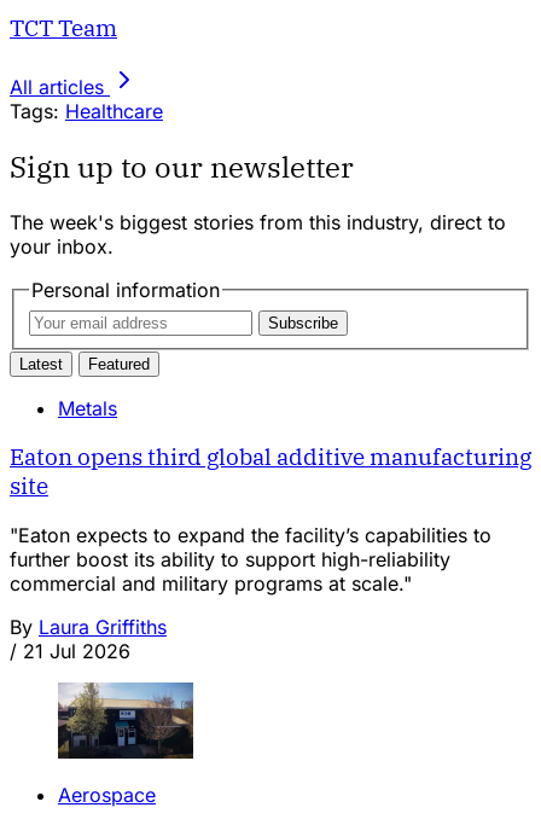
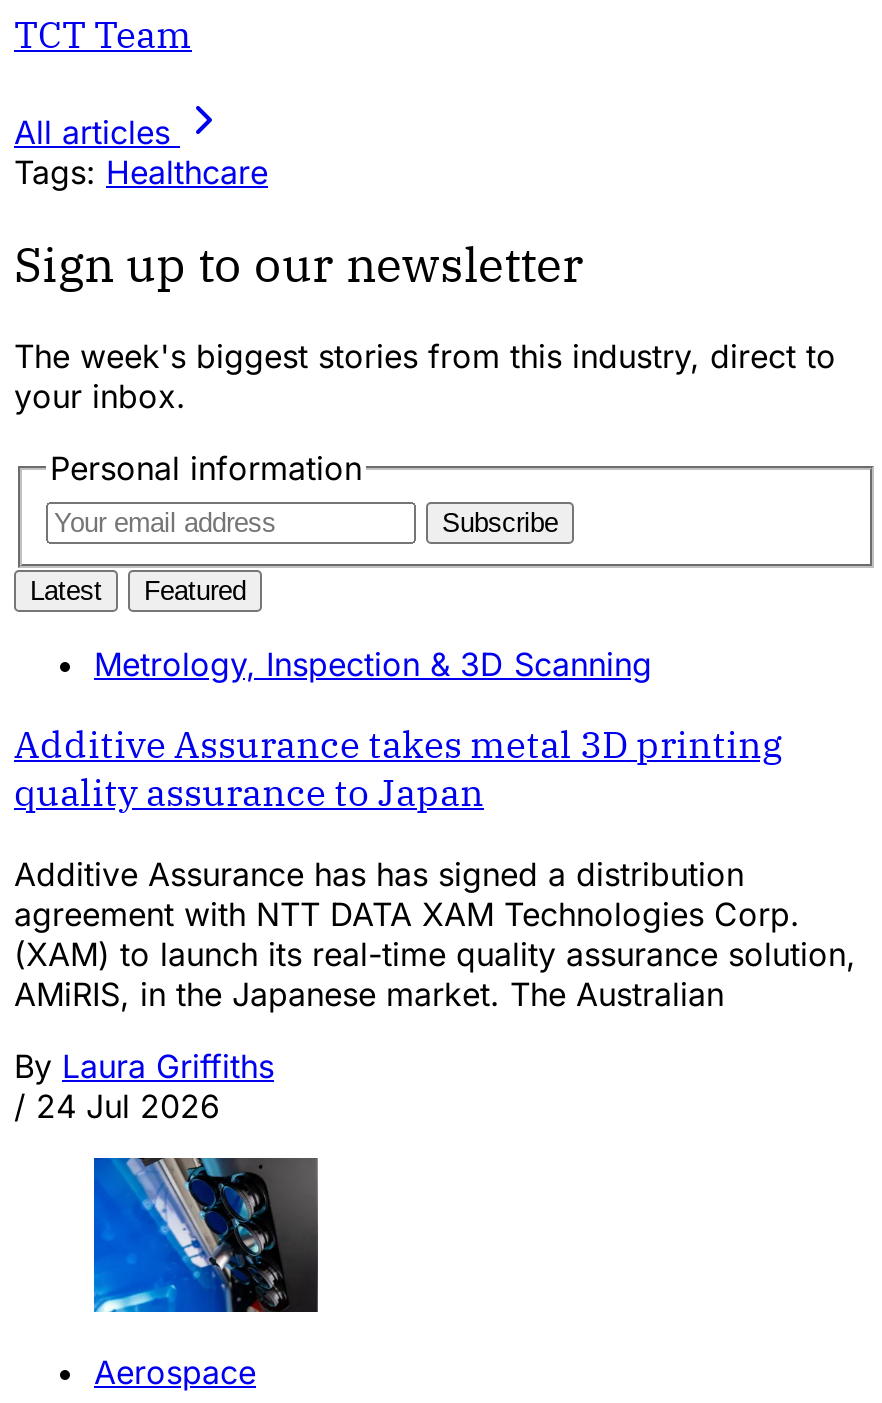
- Metals
+ Metrology, Inspection & 3D Scanning

- Eaton opens third global additive manufacturing
- site
+ Additive Assurance takes metal 3D printing
+ quality assurance to Japan

- "Eaton expects to expand the facility’s capabilities to
- further boost its ability to support high-reliability
- commercial and military programs at scale."
+ Additive Assurance has has signed a distribution
+ agreement with NTT DATA XAM Technologies Corp.
+ (XAM) to launch its real-time quality assurance solution,
+ AMiRIS, in the Japanese market. The Australian

- / 21 Jul 2026
+ / 24 Jul 2026

- [image]
+ [image]
